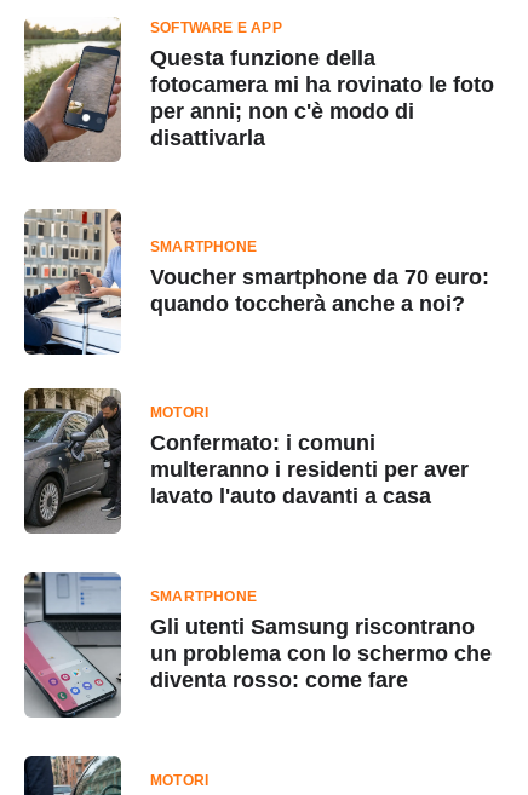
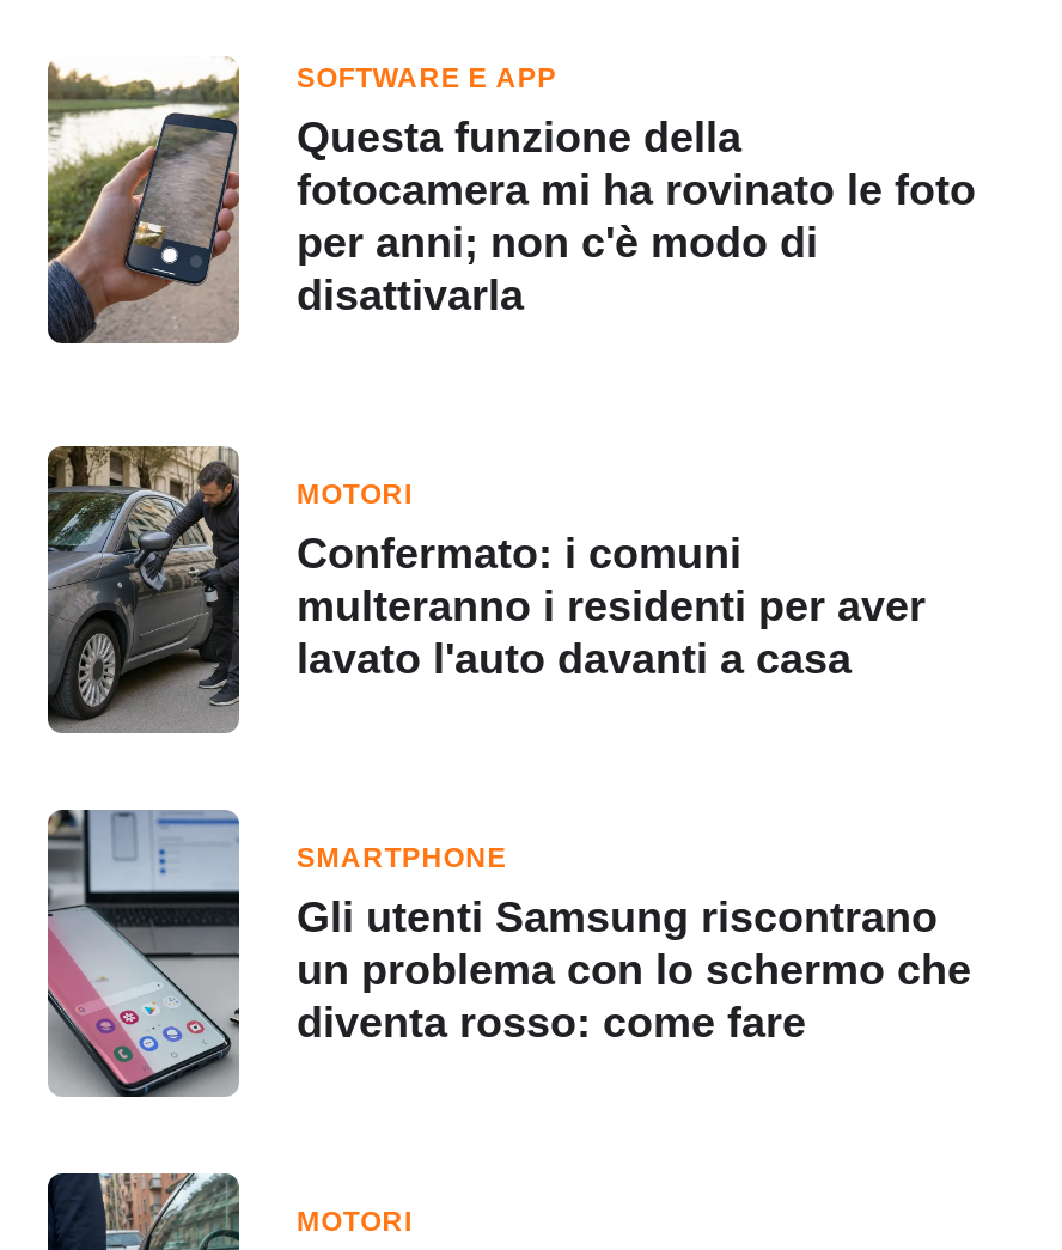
- [image]
- SMARTPHONE
- Voucher smartphone da 70 euro:
- quando toccherà anche a noi?
